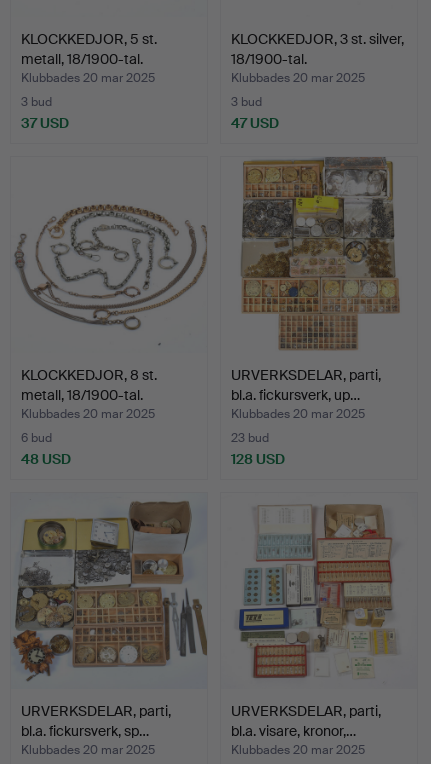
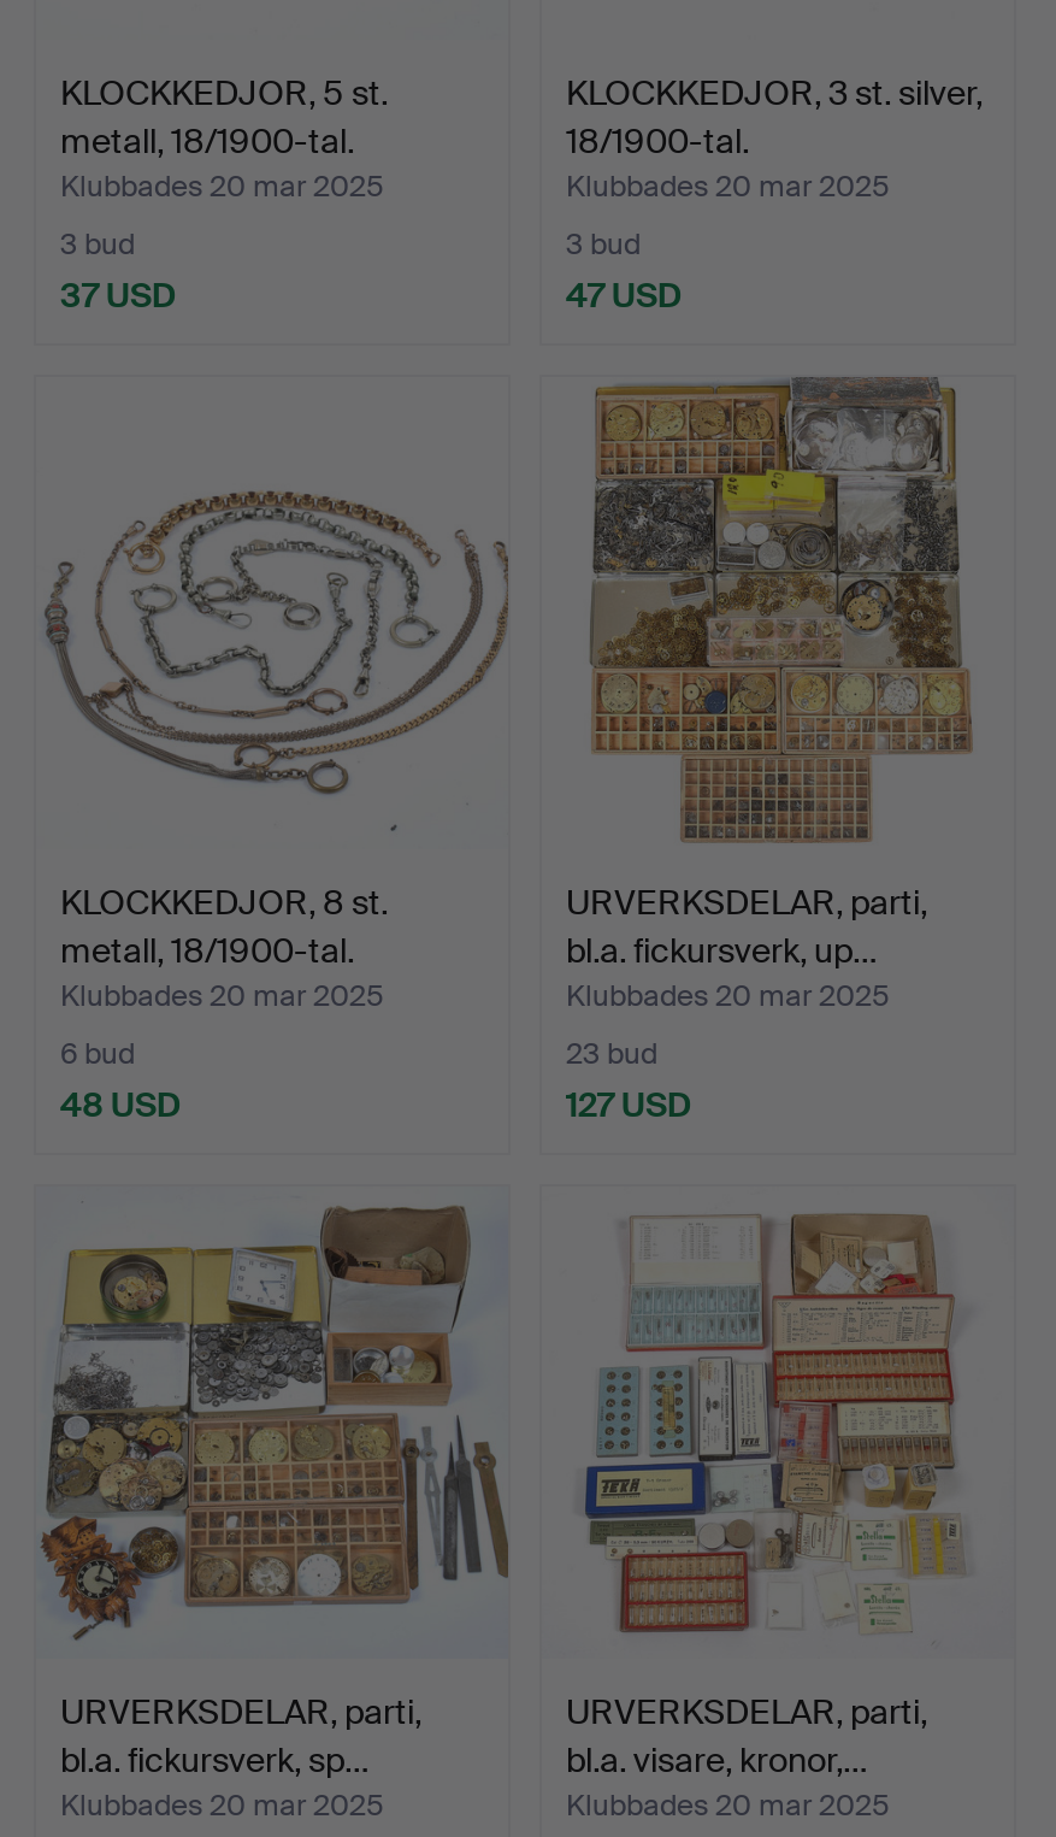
- 128 USD
+ 127 USD
